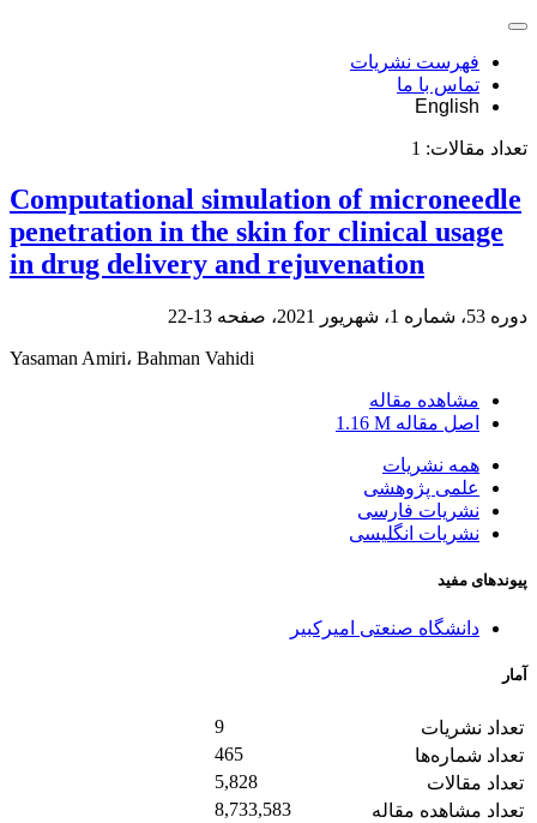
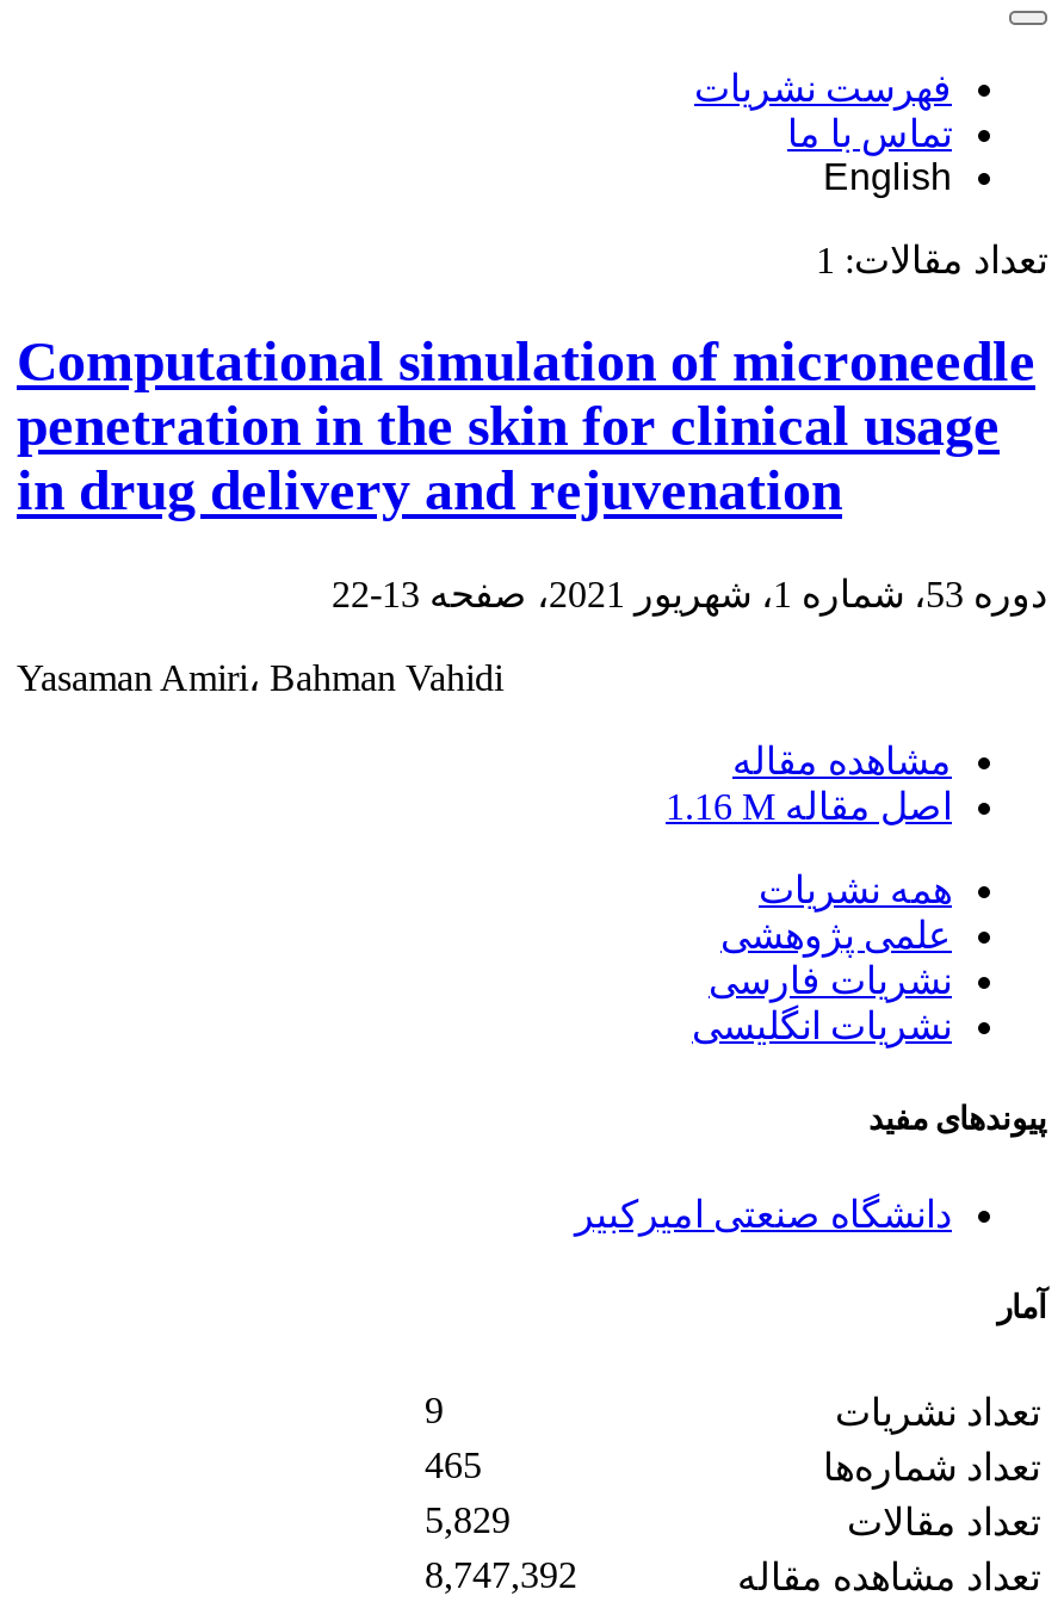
- 5,828
+ 5,829

- 8,733,583
+ 8,747,392
